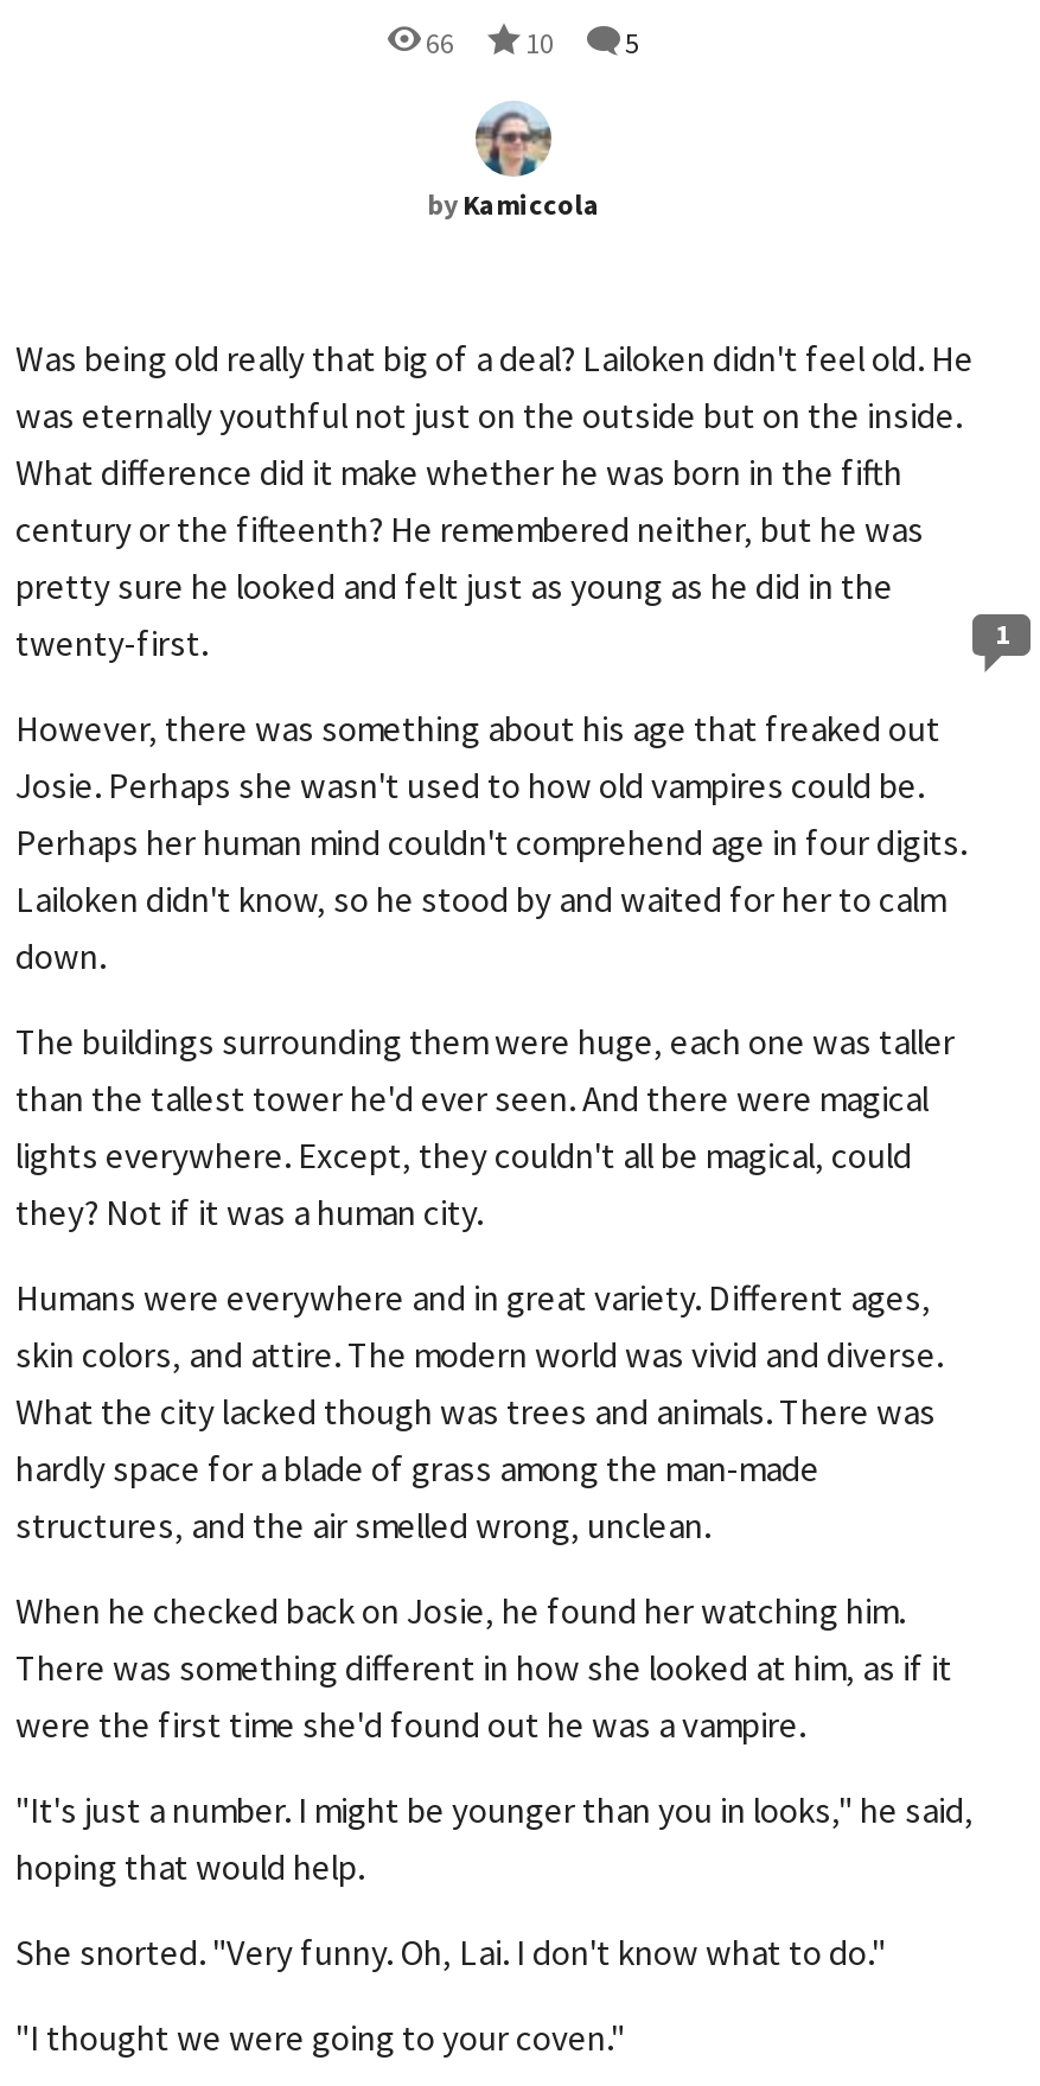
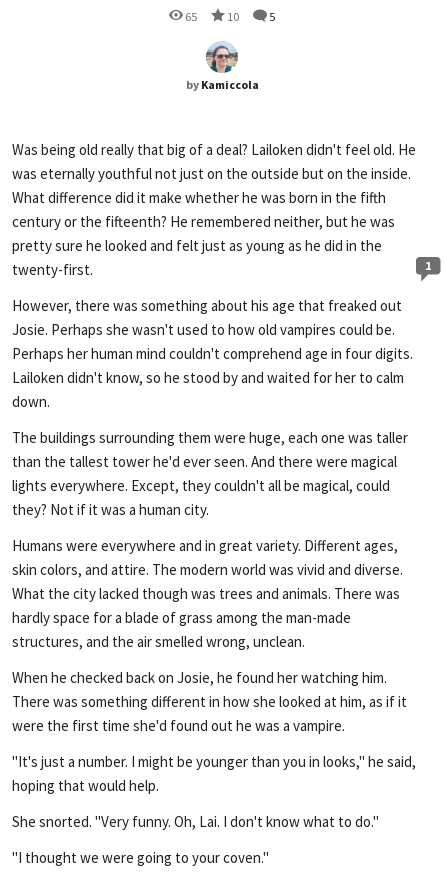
- 66 10 5
+ 65 10 5
